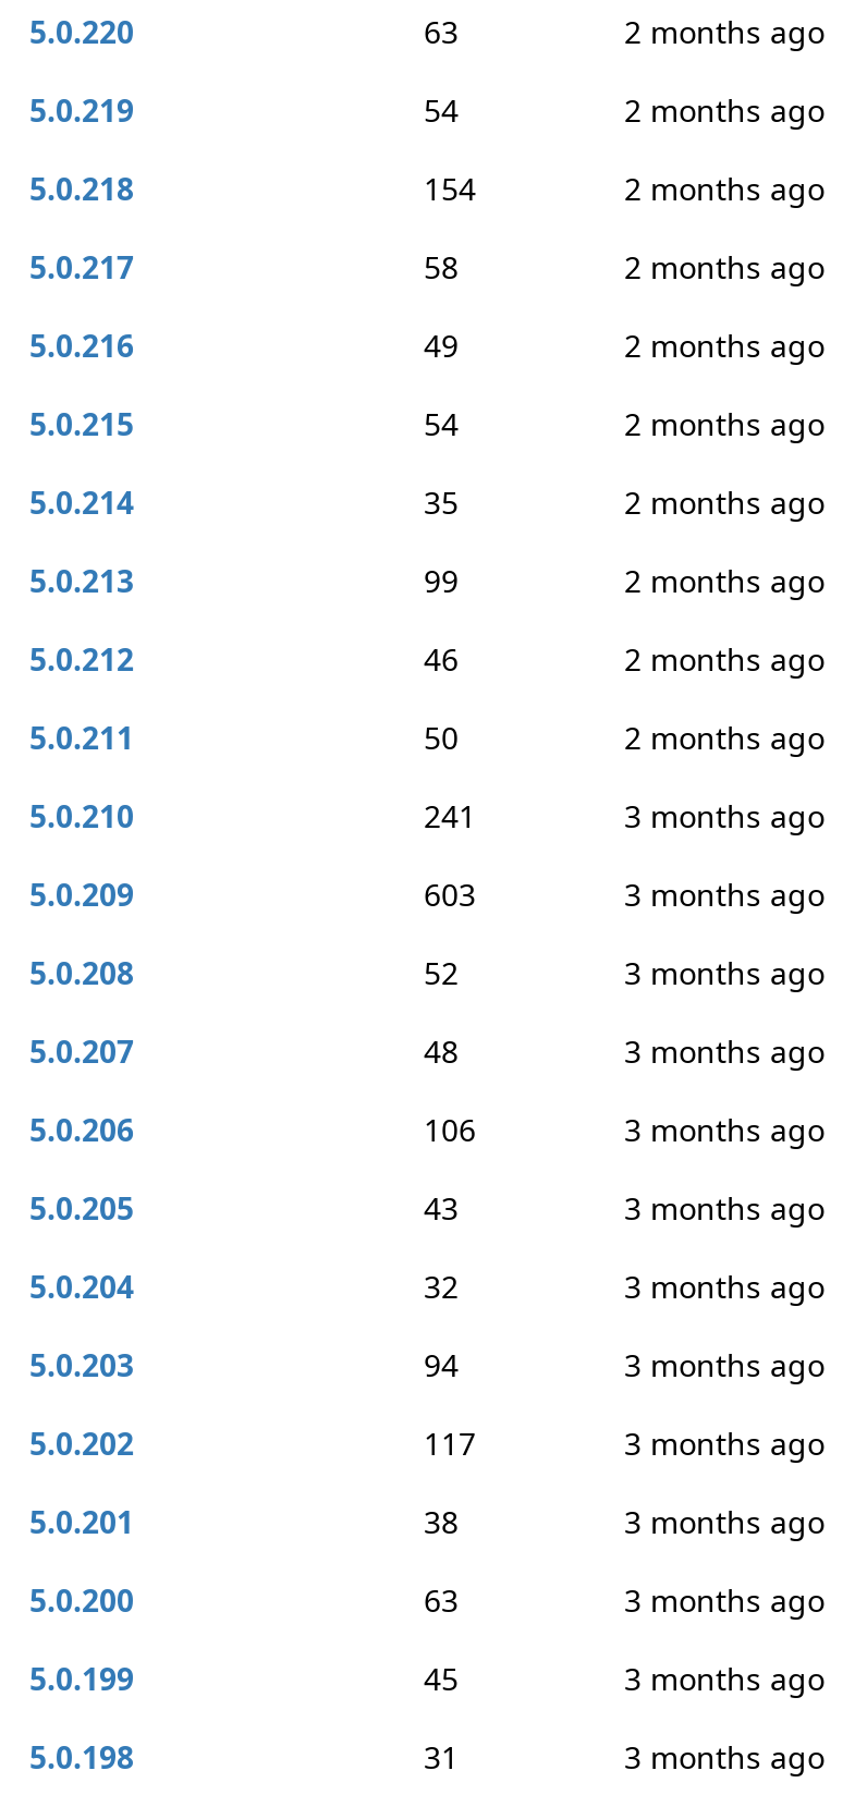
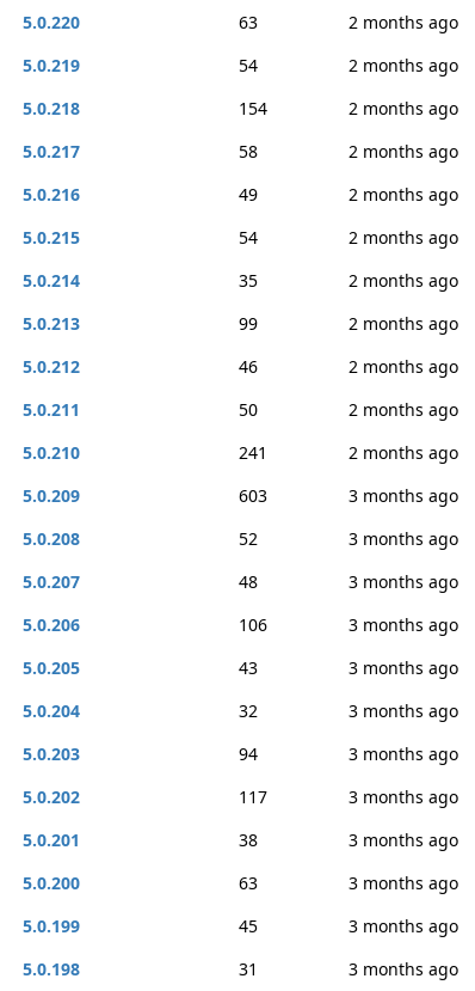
- 3 months ago
+ 2 months ago
